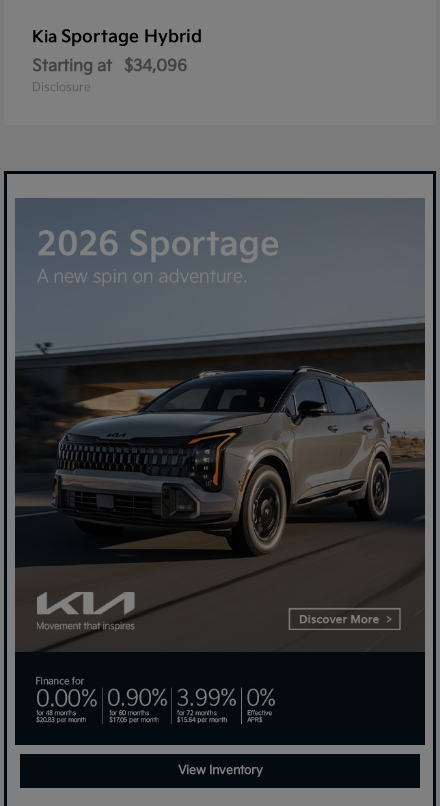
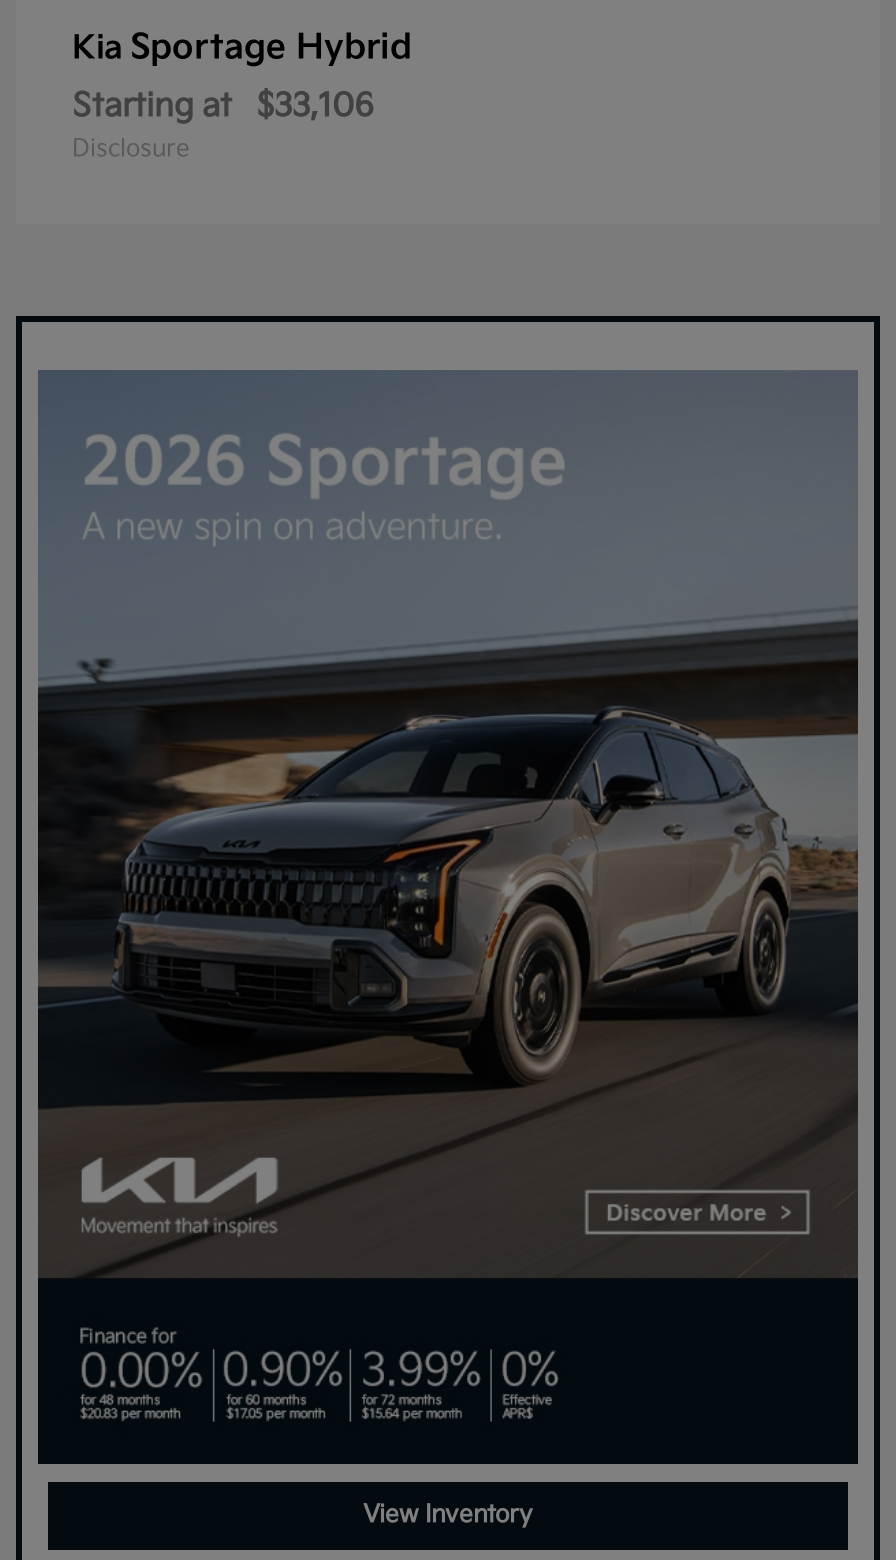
- Starting at $34,096
+ Starting at $33,106
